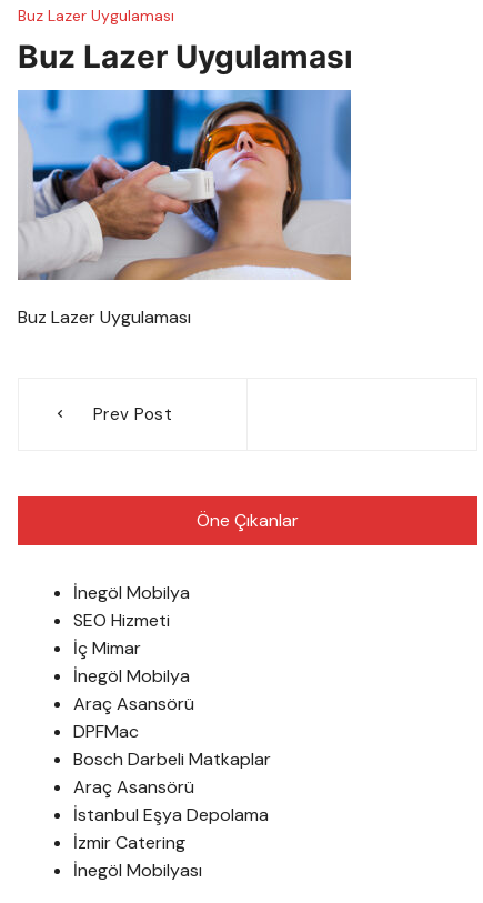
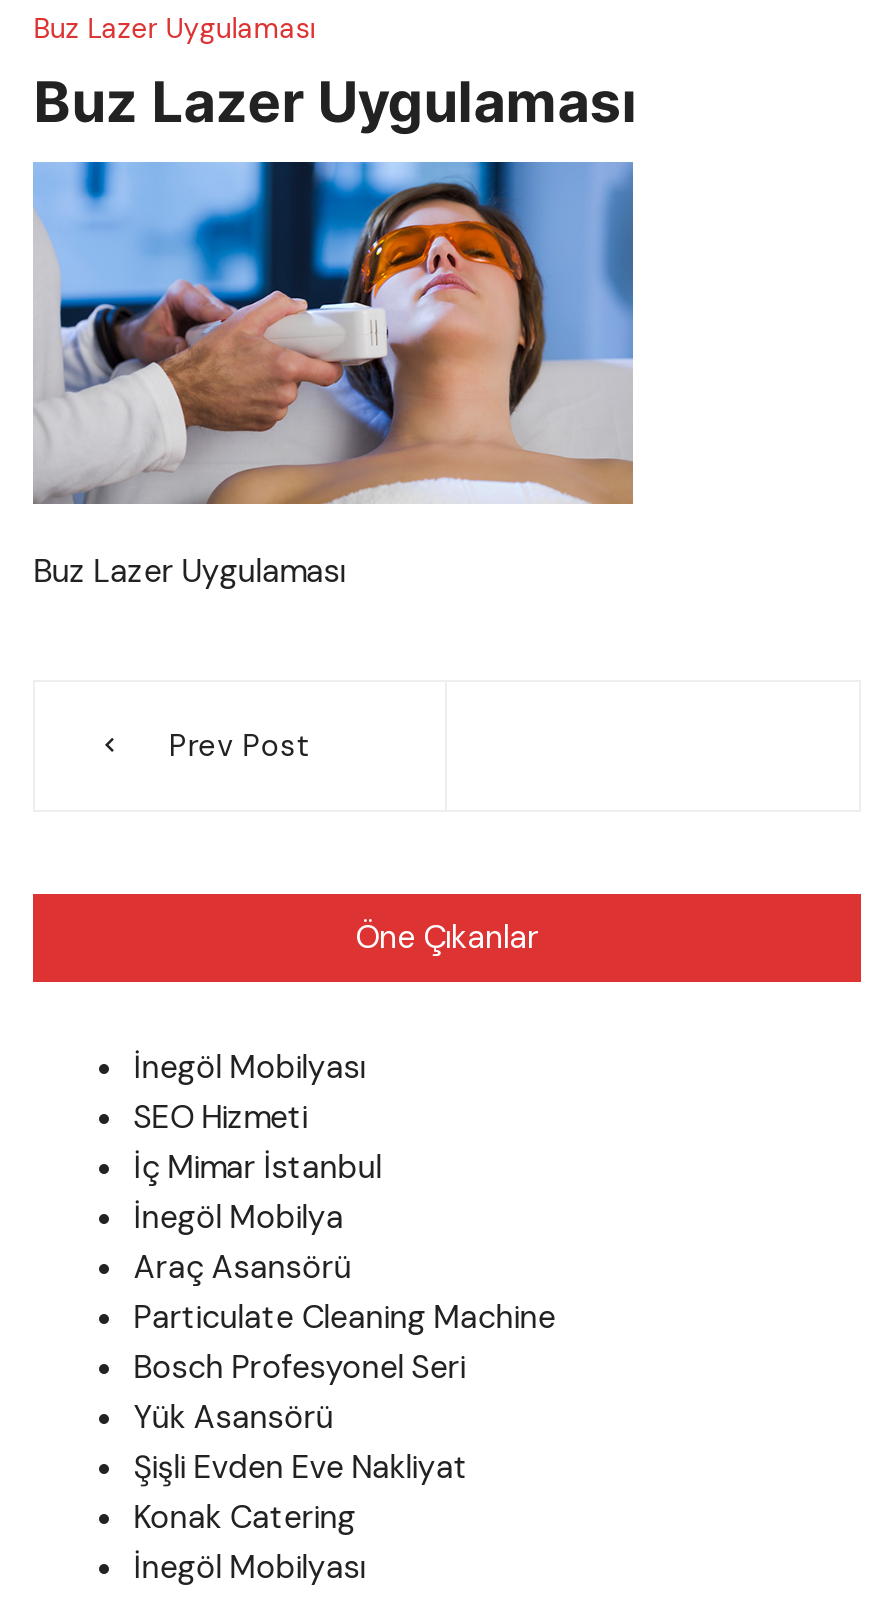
- İnegöl Mobilya
+ İnegöl Mobilyası

- İç Mimar
+ İç Mimar İstanbul

- DPFMac
- Bosch Darbeli Matkaplar
- Araç Asansörü
- İstanbul Eşya Depolama
- İzmir Catering
+ Particulate Cleaning Machine
+ Bosch Profesyonel Seri
+ Yük Asansörü
+ Şişli Evden Eve Nakliyat
+ Konak Catering
